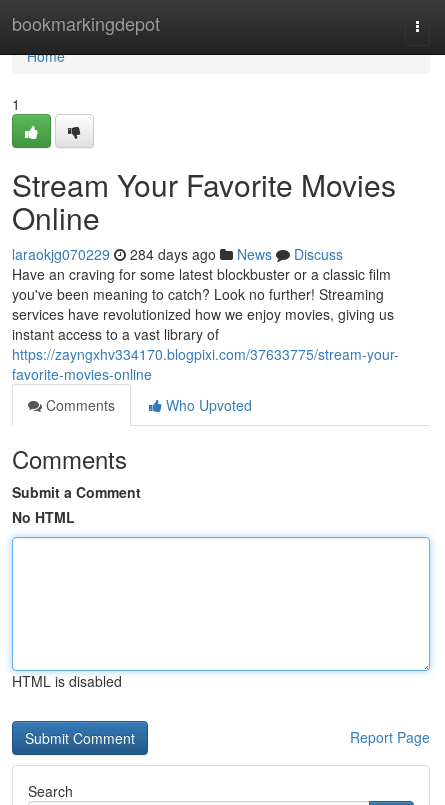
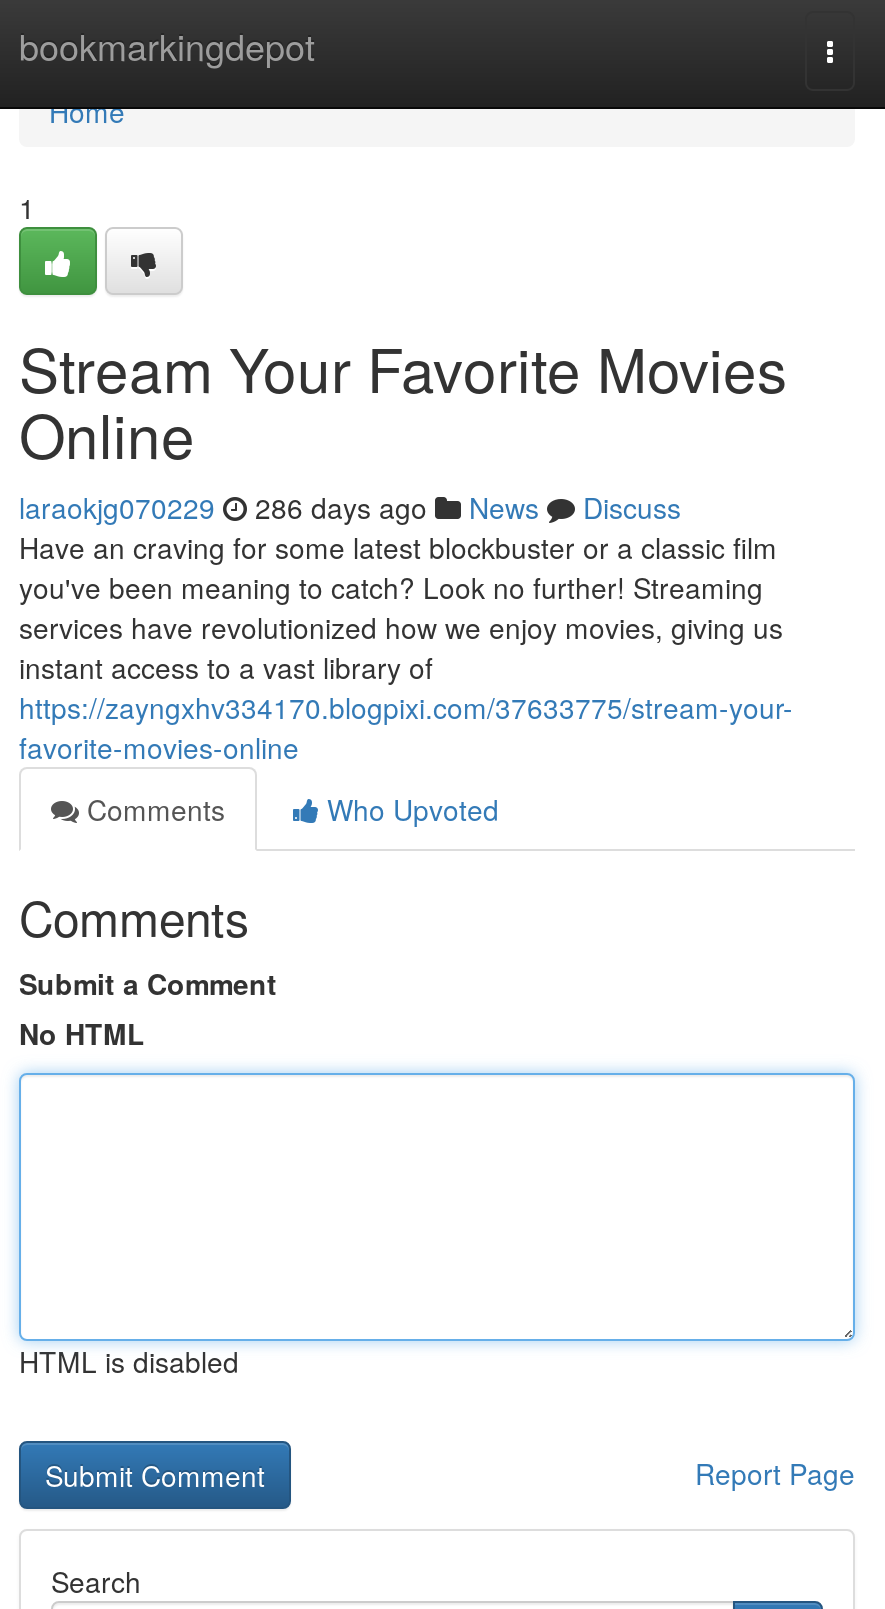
- laraokjg070229 284 days ago News Discuss
+ laraokjg070229 286 days ago News Discuss
